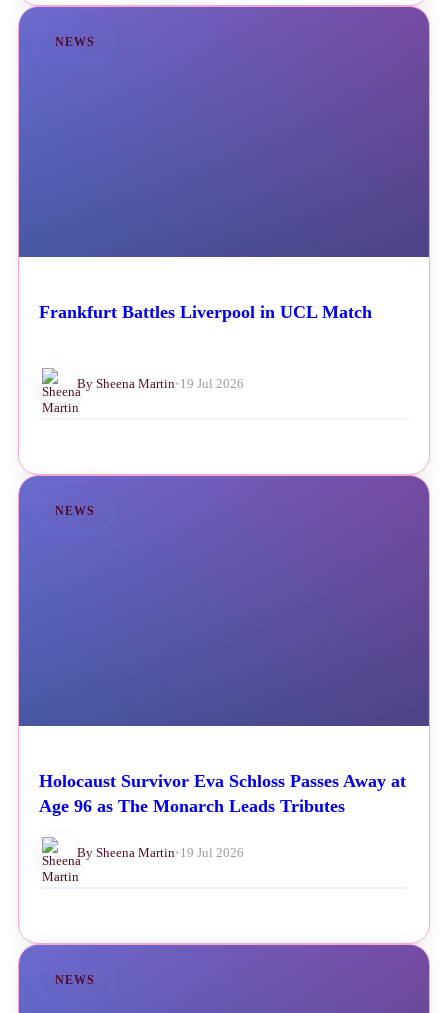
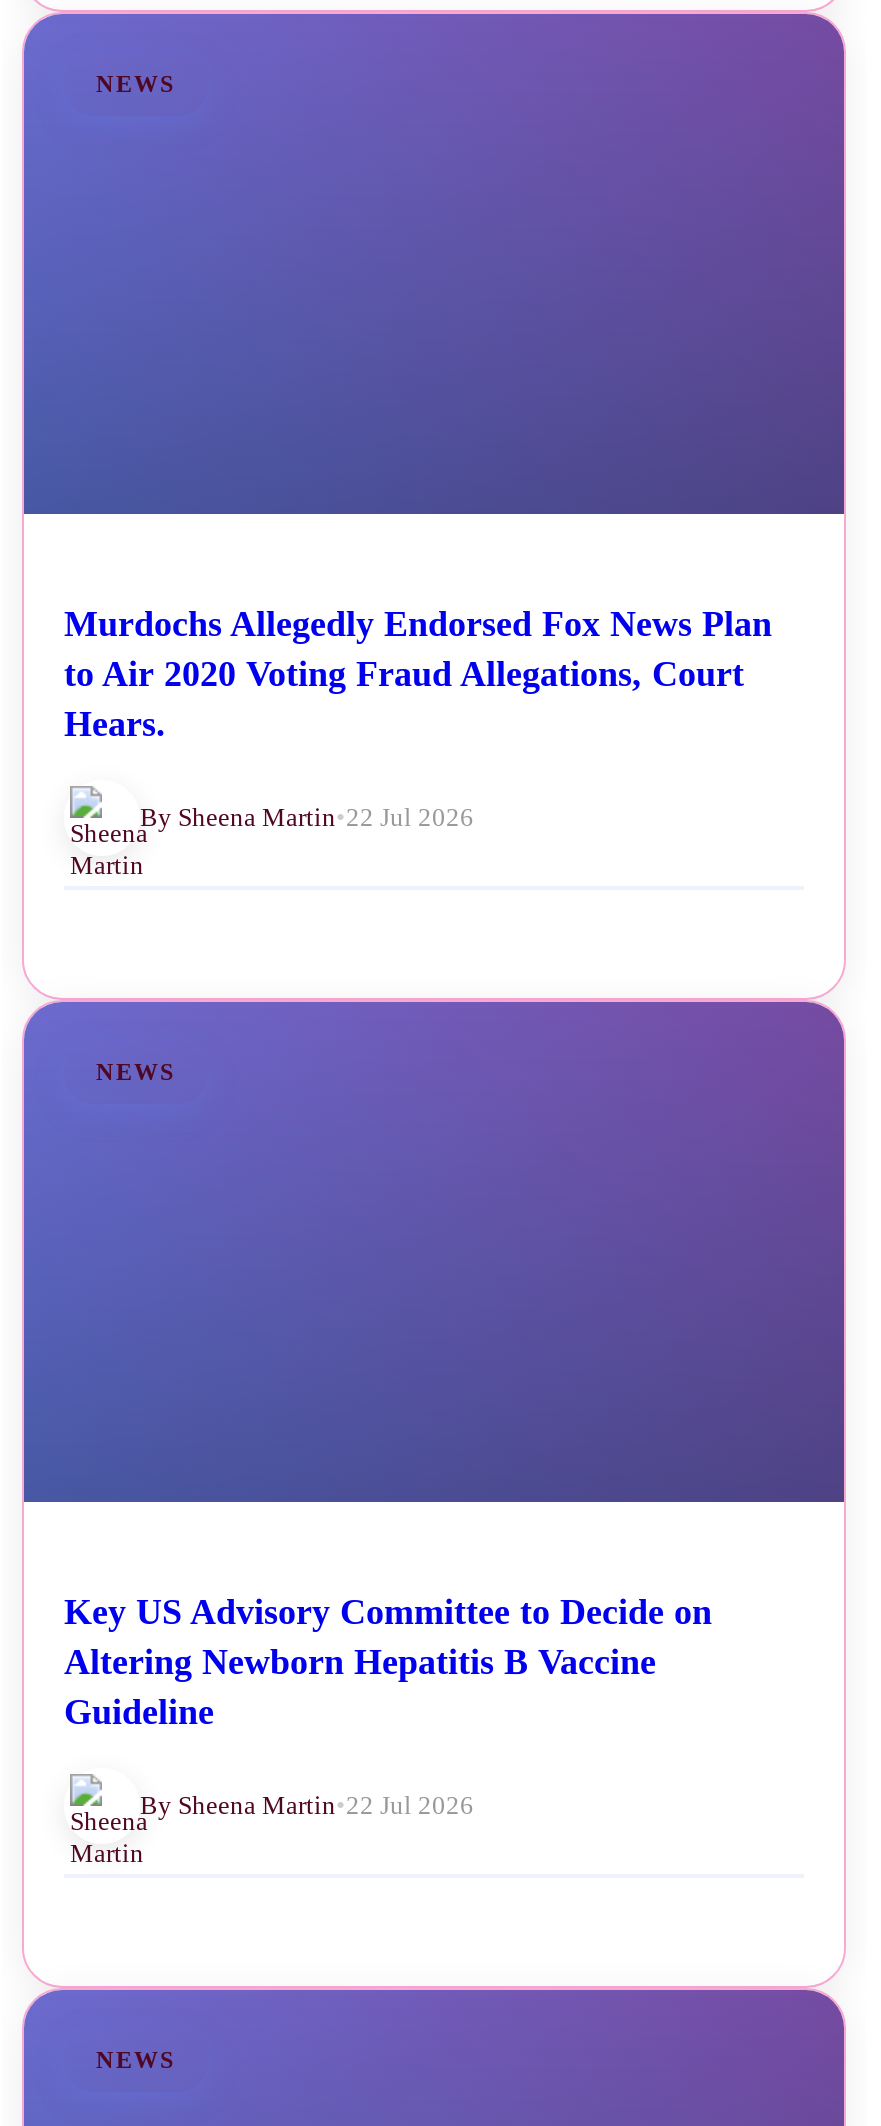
- Frankfurt Battles Liverpool in UCL Match
+ Murdochs Allegedly Endorsed Fox News Plan
+ to Air 2020 Voting Fraud Allegations, Court
+ Hears.

- By Sheena Martin • 19 Jul 2026
+ By Sheena Martin • 22 Jul 2026

- Holocaust Survivor Eva Schloss Passes Away at
- Age 96 as The Monarch Leads Tributes
+ Key US Advisory Committee to Decide on
+ Altering Newborn Hepatitis B Vaccine
+ Guideline

- By Sheena Martin • 19 Jul 2026
+ By Sheena Martin • 22 Jul 2026
